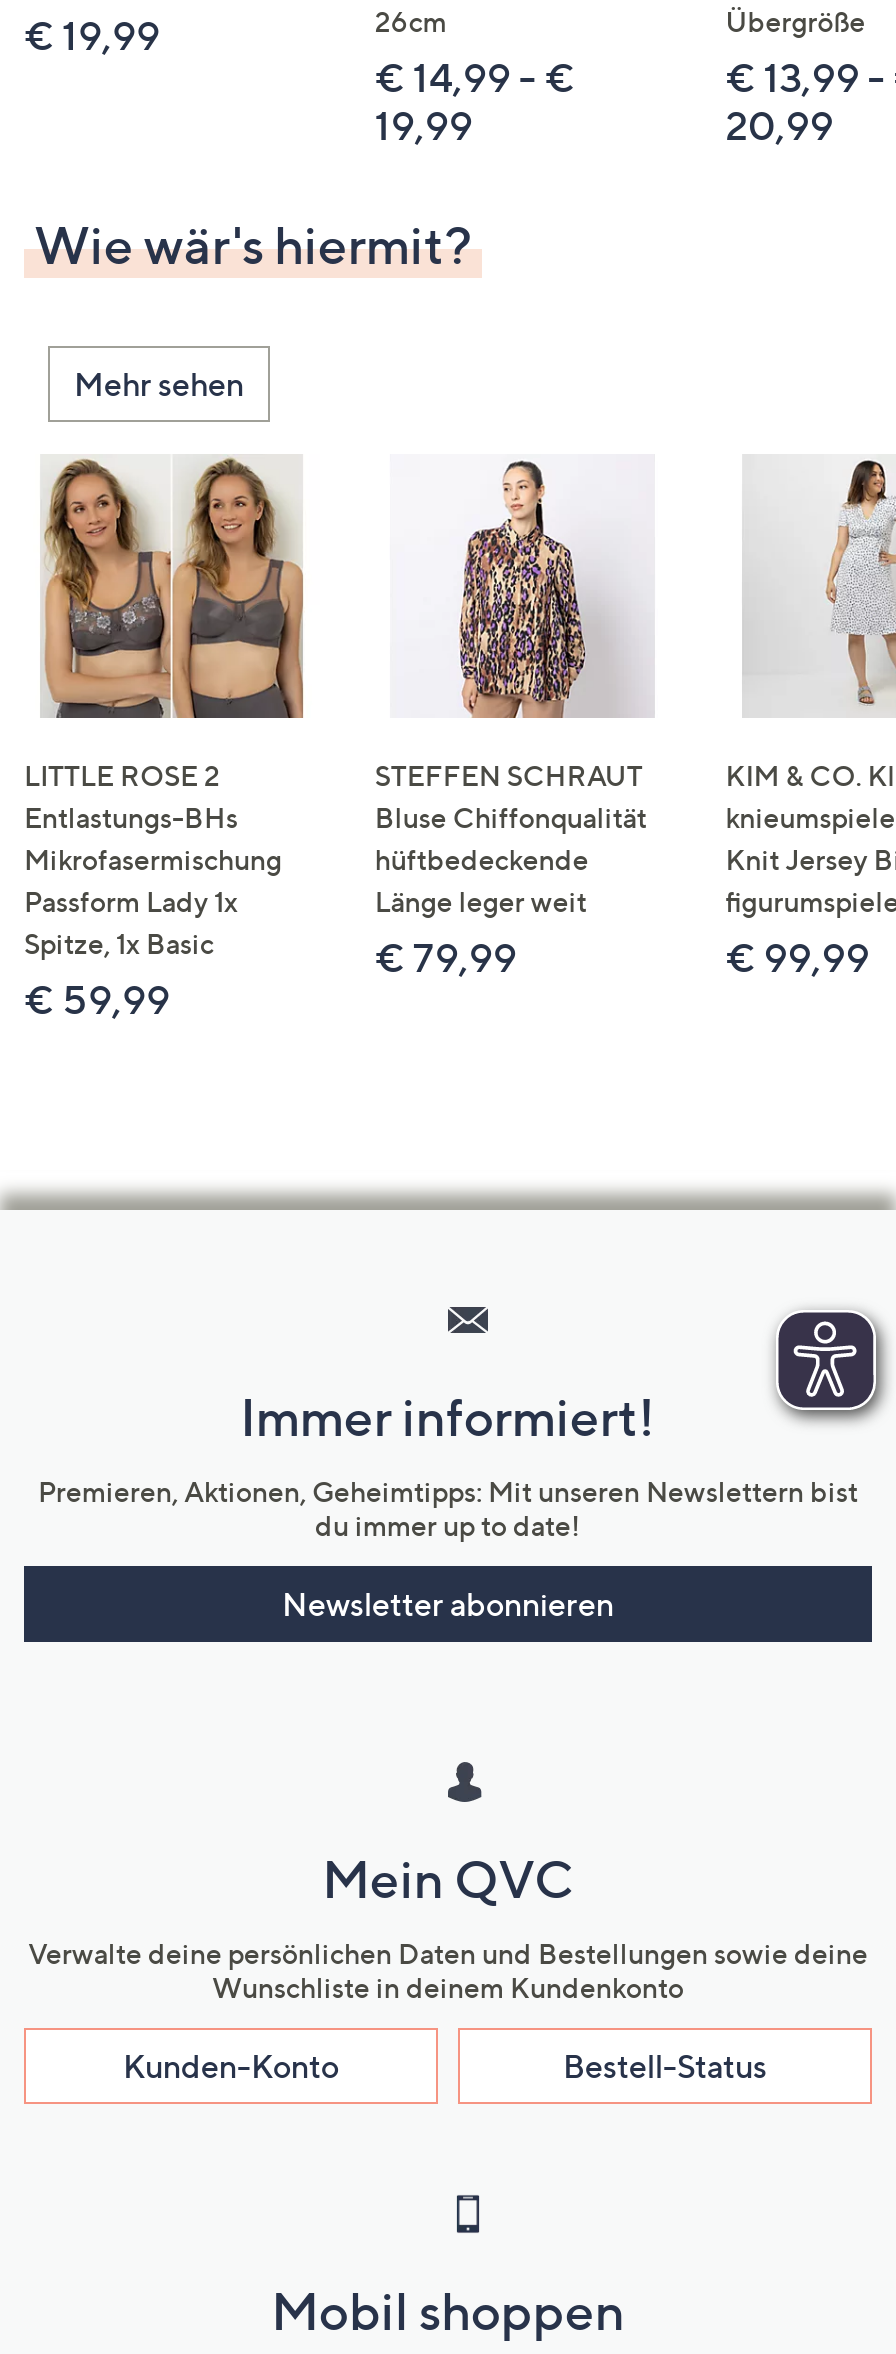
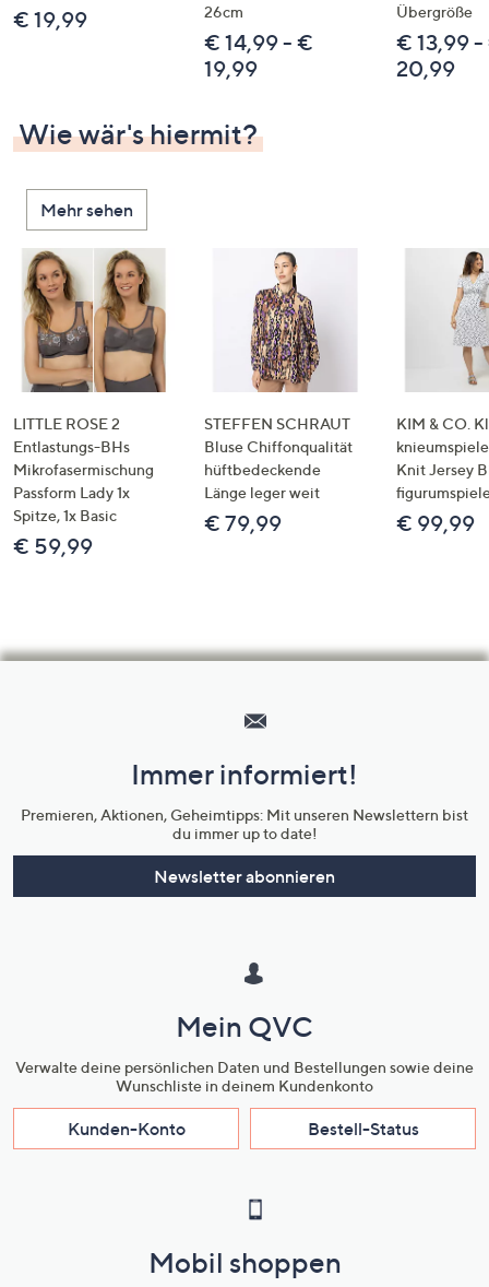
- [image]
